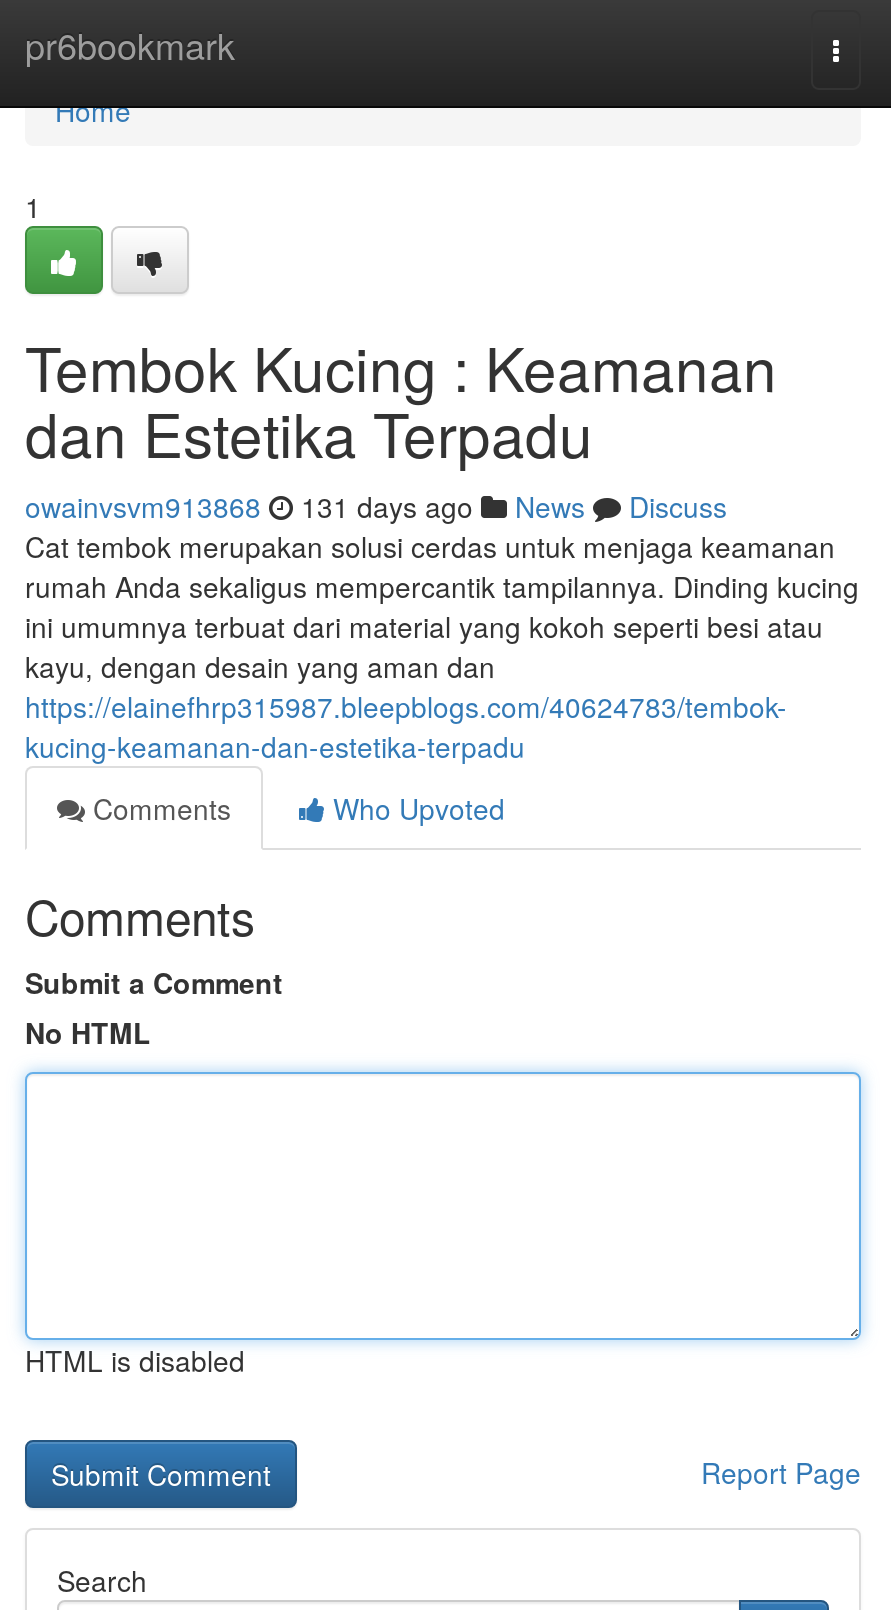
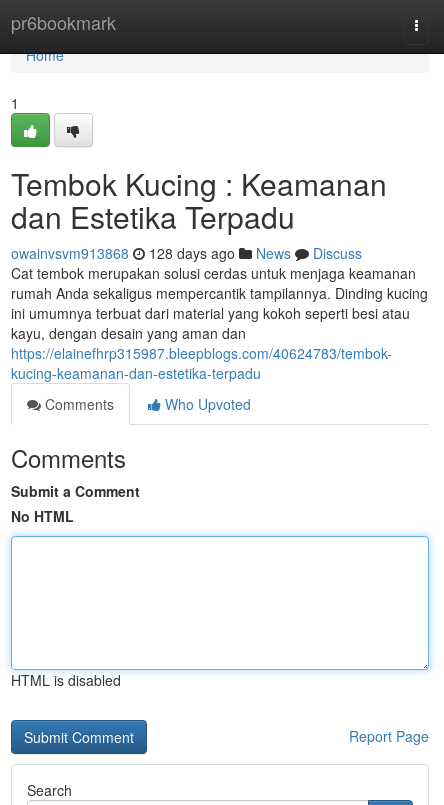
- owainvsvm913868 131 days ago News Discuss
+ owainvsvm913868 128 days ago News Discuss
